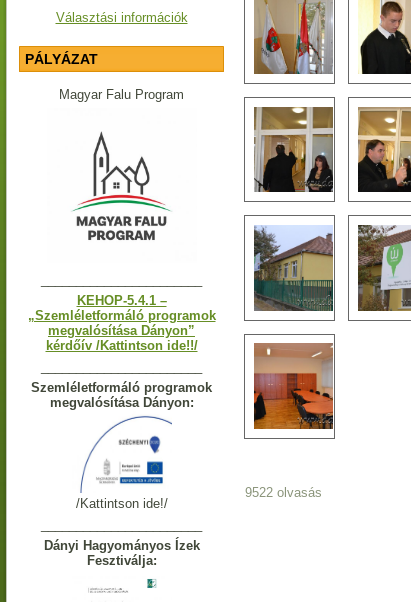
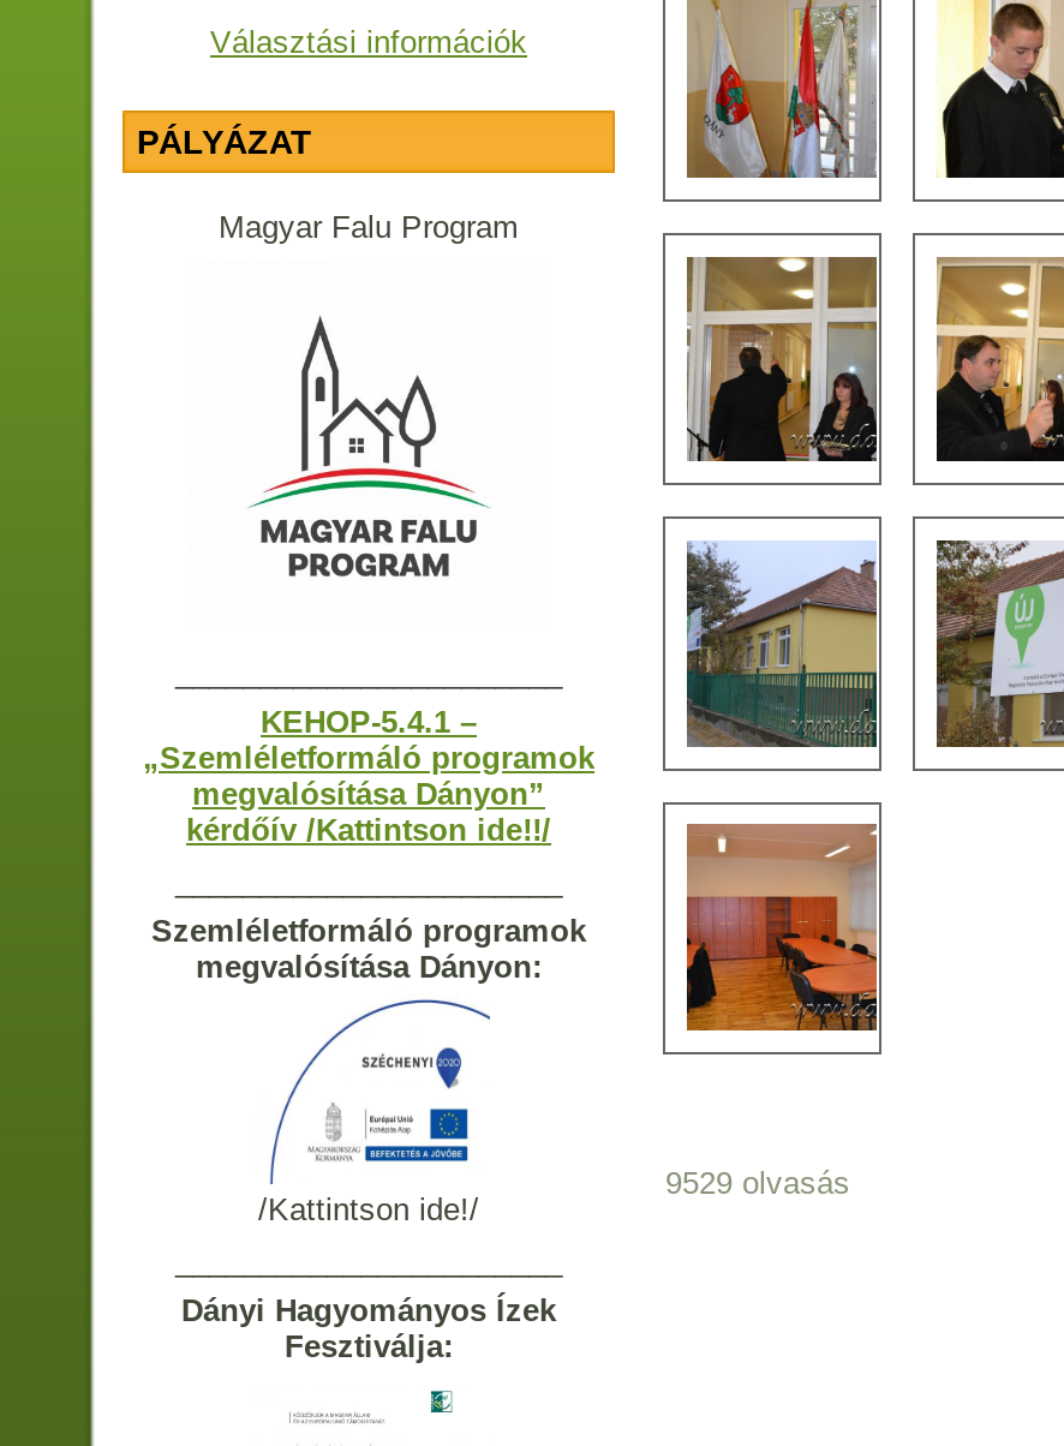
- 9522 olvasás
+ 9529 olvasás
